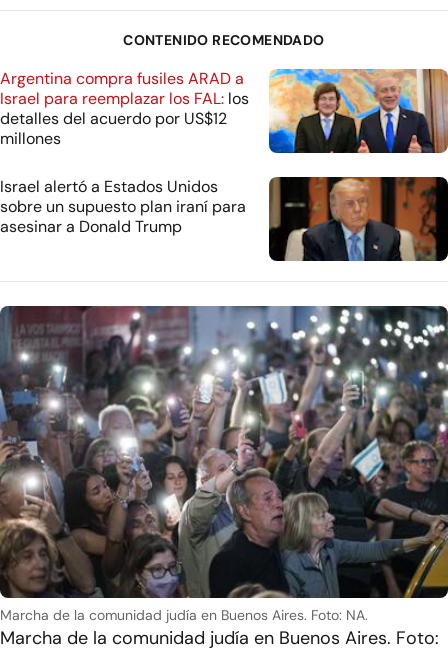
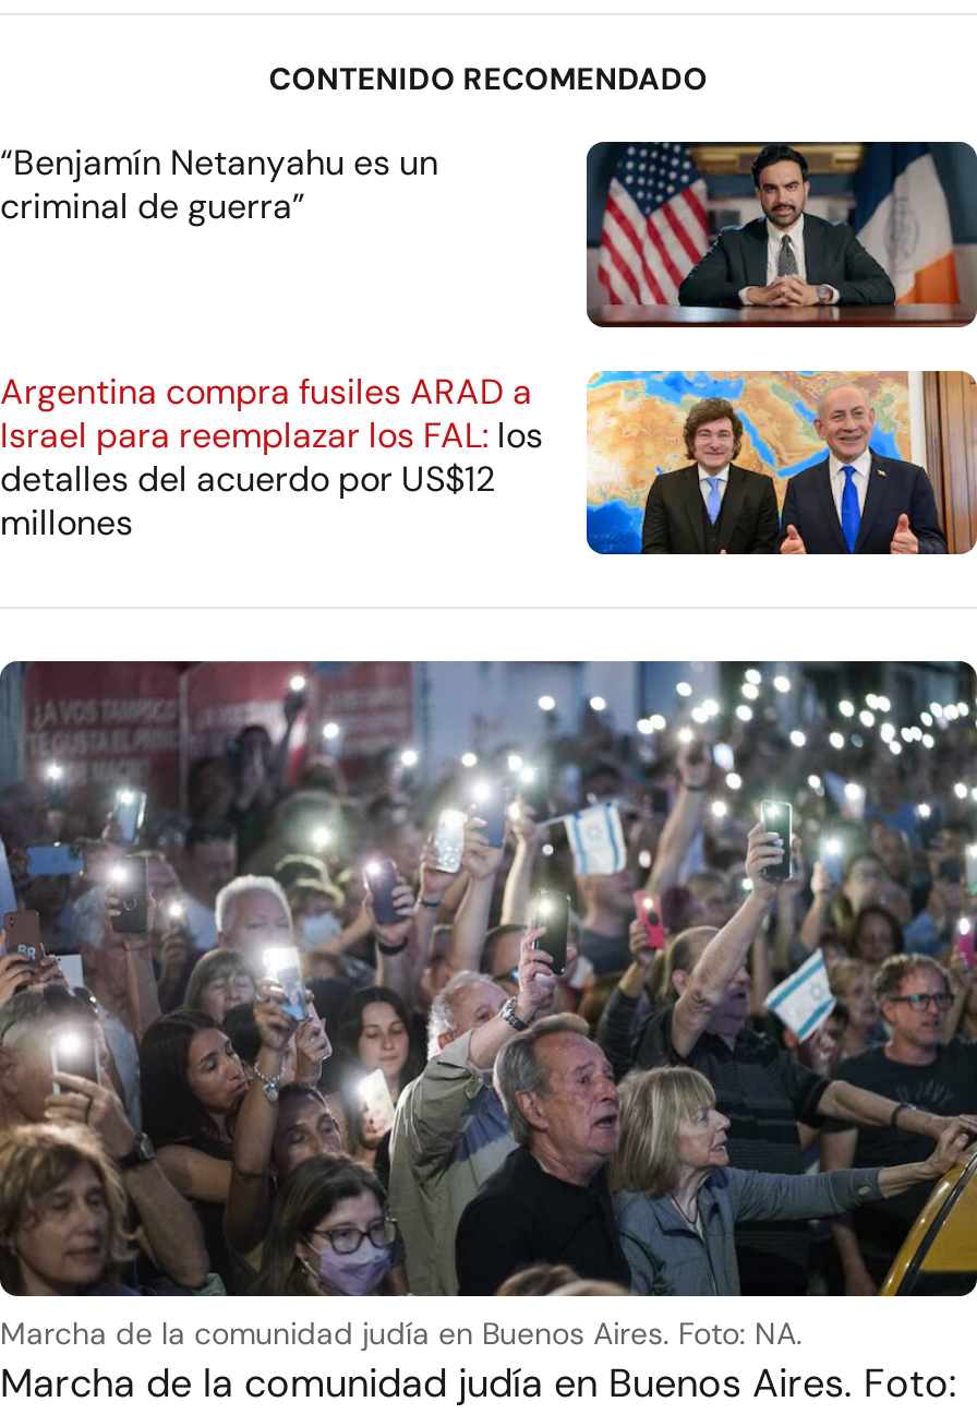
+ “Benjamín Netanyahu es un
+ criminal de guerra”

+ [image]

moved down: [image] | Argentina compra fusiles ARAD a | Israel para reemplazar los FAL: los | detalles del acuerdo por US$12 | millones

- [image]
- Israel alertó a Estados Unidos
- sobre un supuesto plan iraní para
- asesinar a Donald Trump
